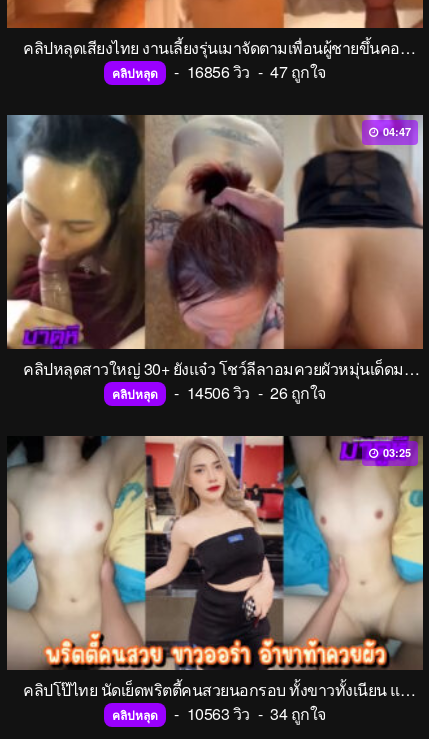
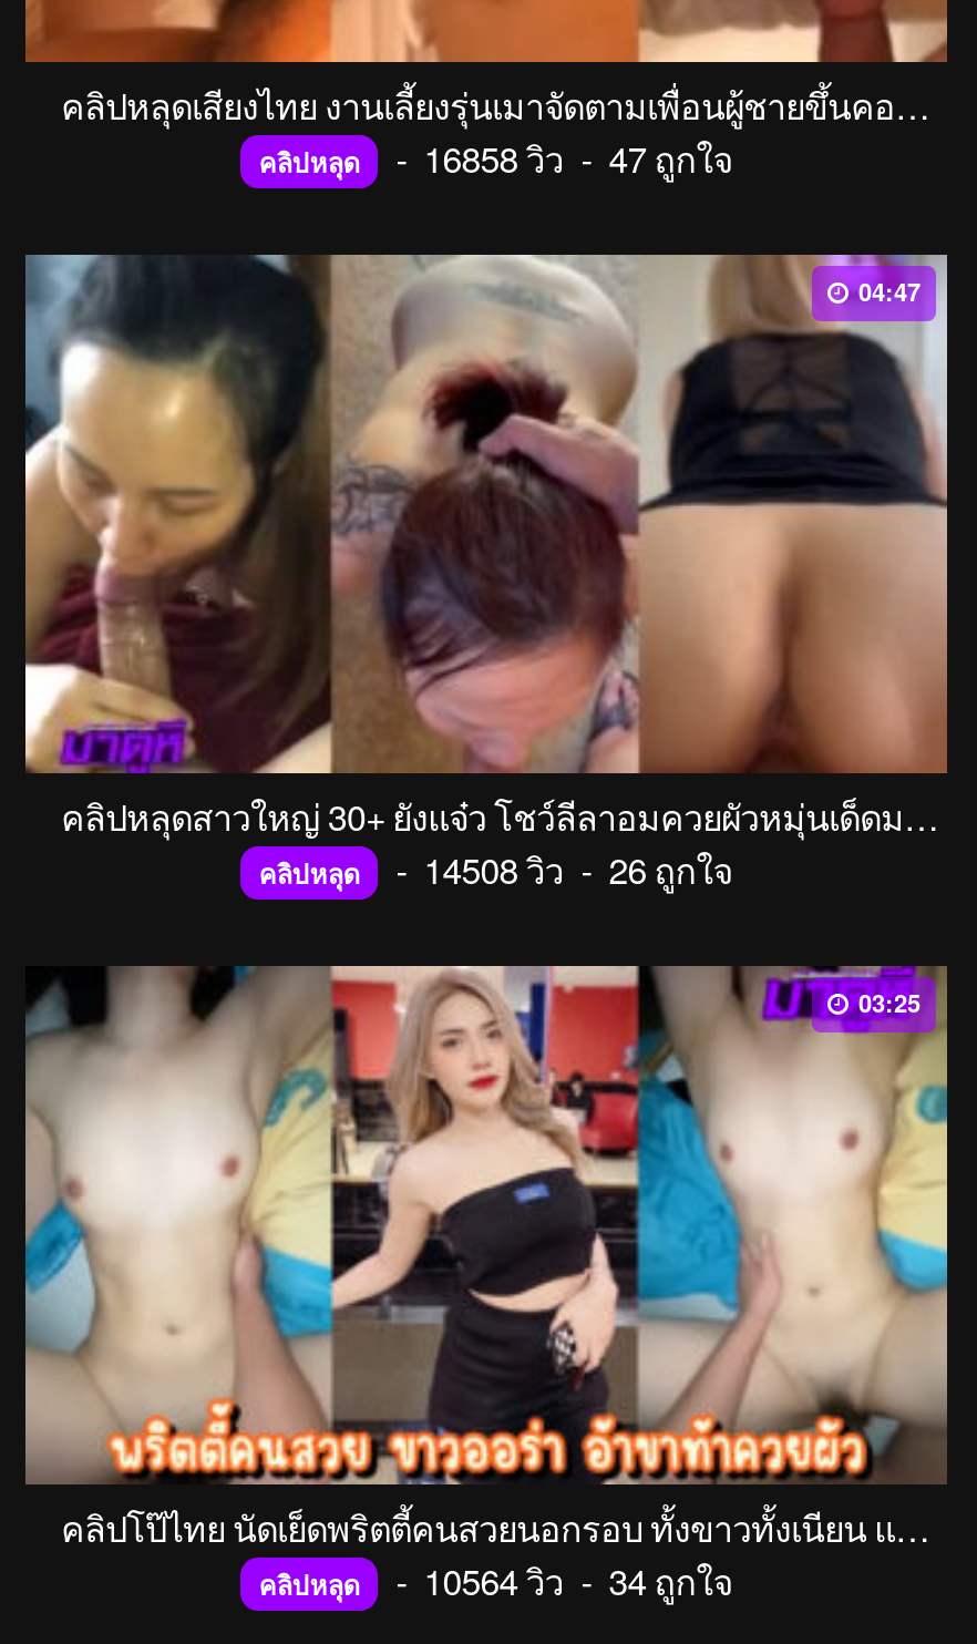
- - 16856 วิว - 47 ถูกใจ
+ - 16858 วิว - 47 ถูกใจ

- - 14506 วิว - 26 ถูกใจ
+ - 14508 วิว - 26 ถูกใจ

- - 10563 วิว - 34 ถูกใจ
+ - 10564 วิว - 34 ถูกใจ
